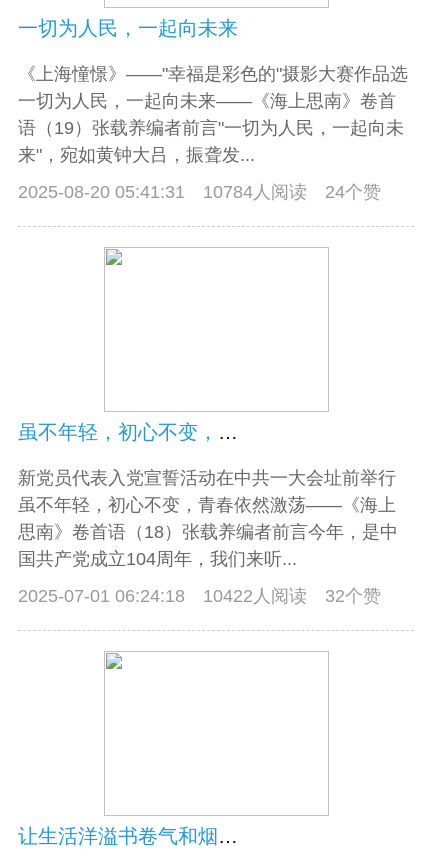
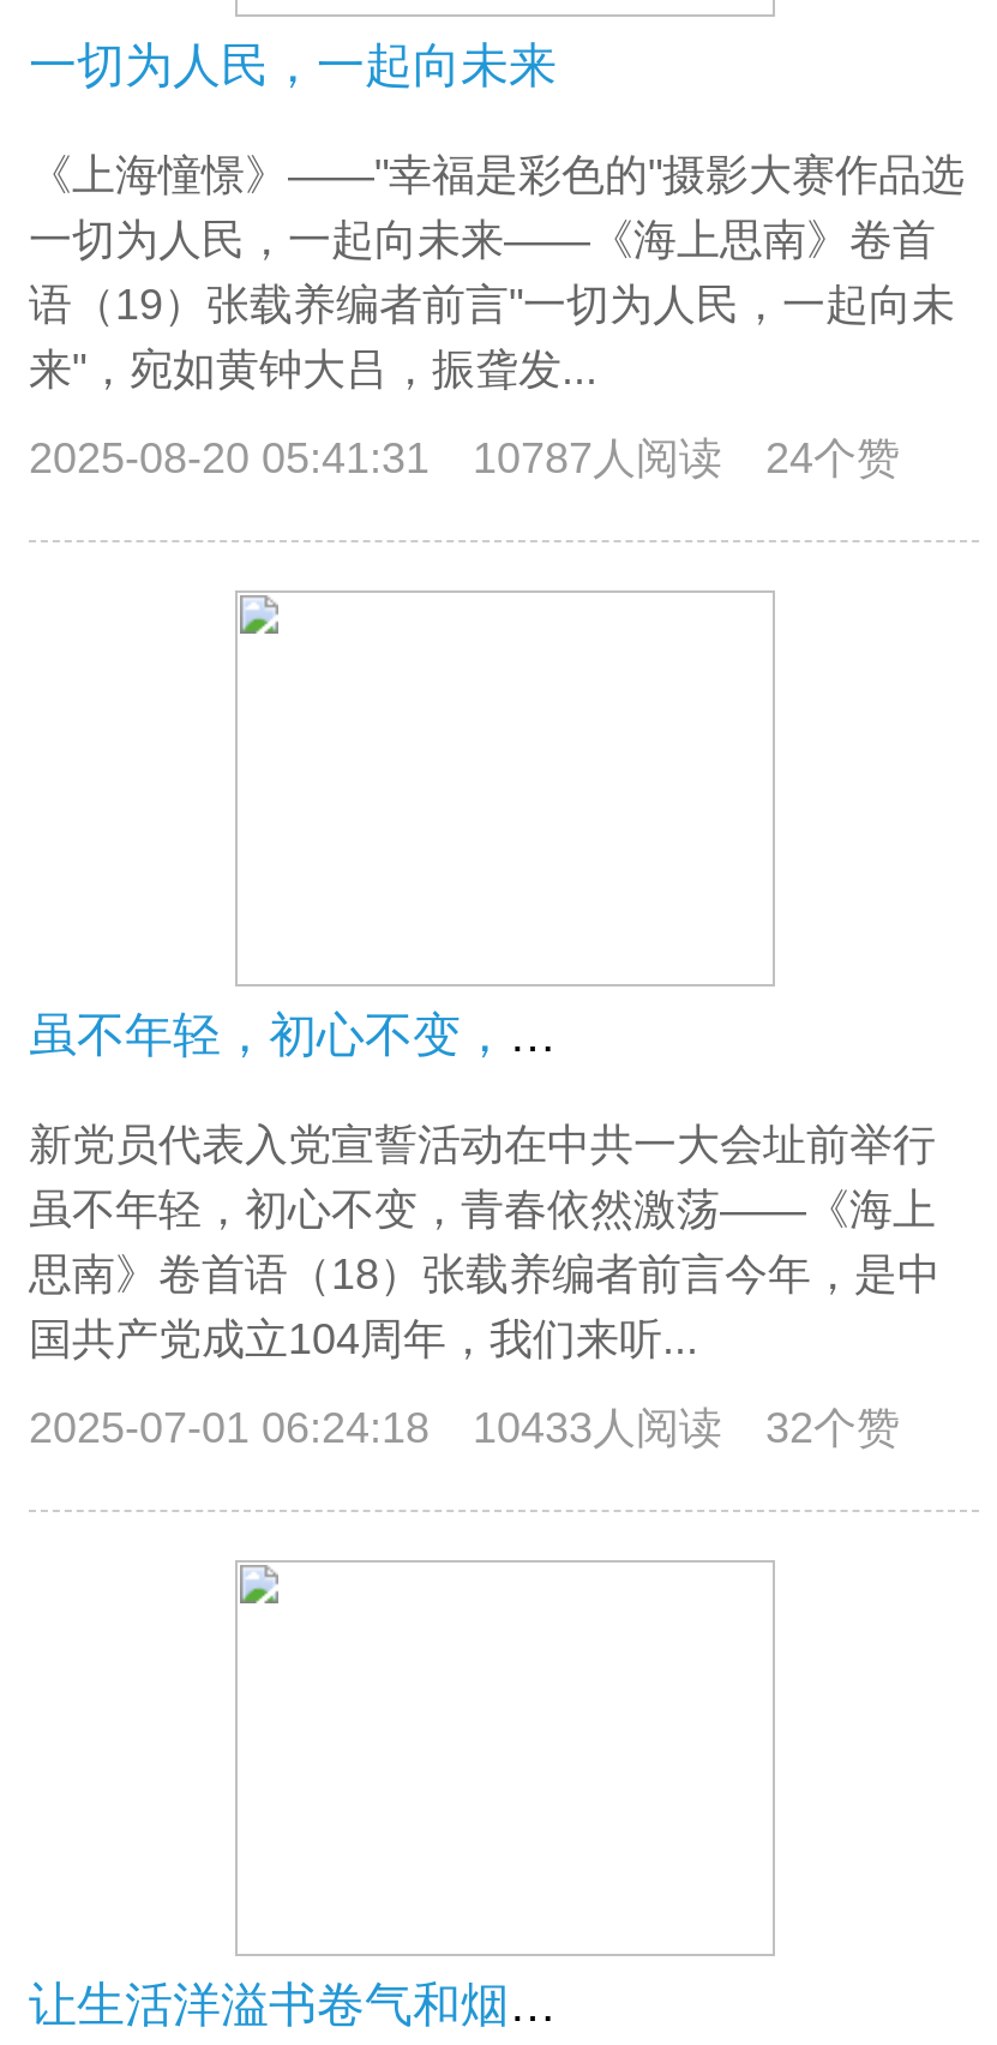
- 2025-08-20 05:41:31 10784人阅读 24个赞
+ 2025-08-20 05:41:31 10787人阅读 24个赞

- 2025-07-01 06:24:18 10422人阅读 32个赞
+ 2025-07-01 06:24:18 10433人阅读 32个赞
